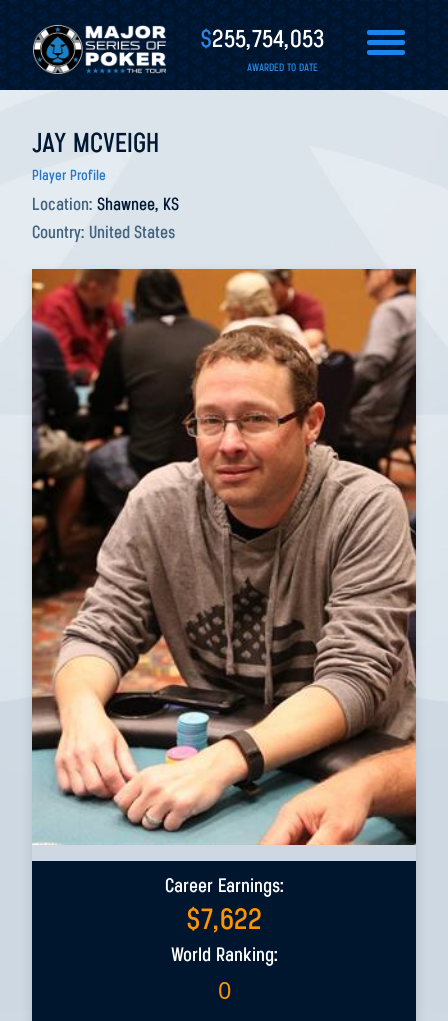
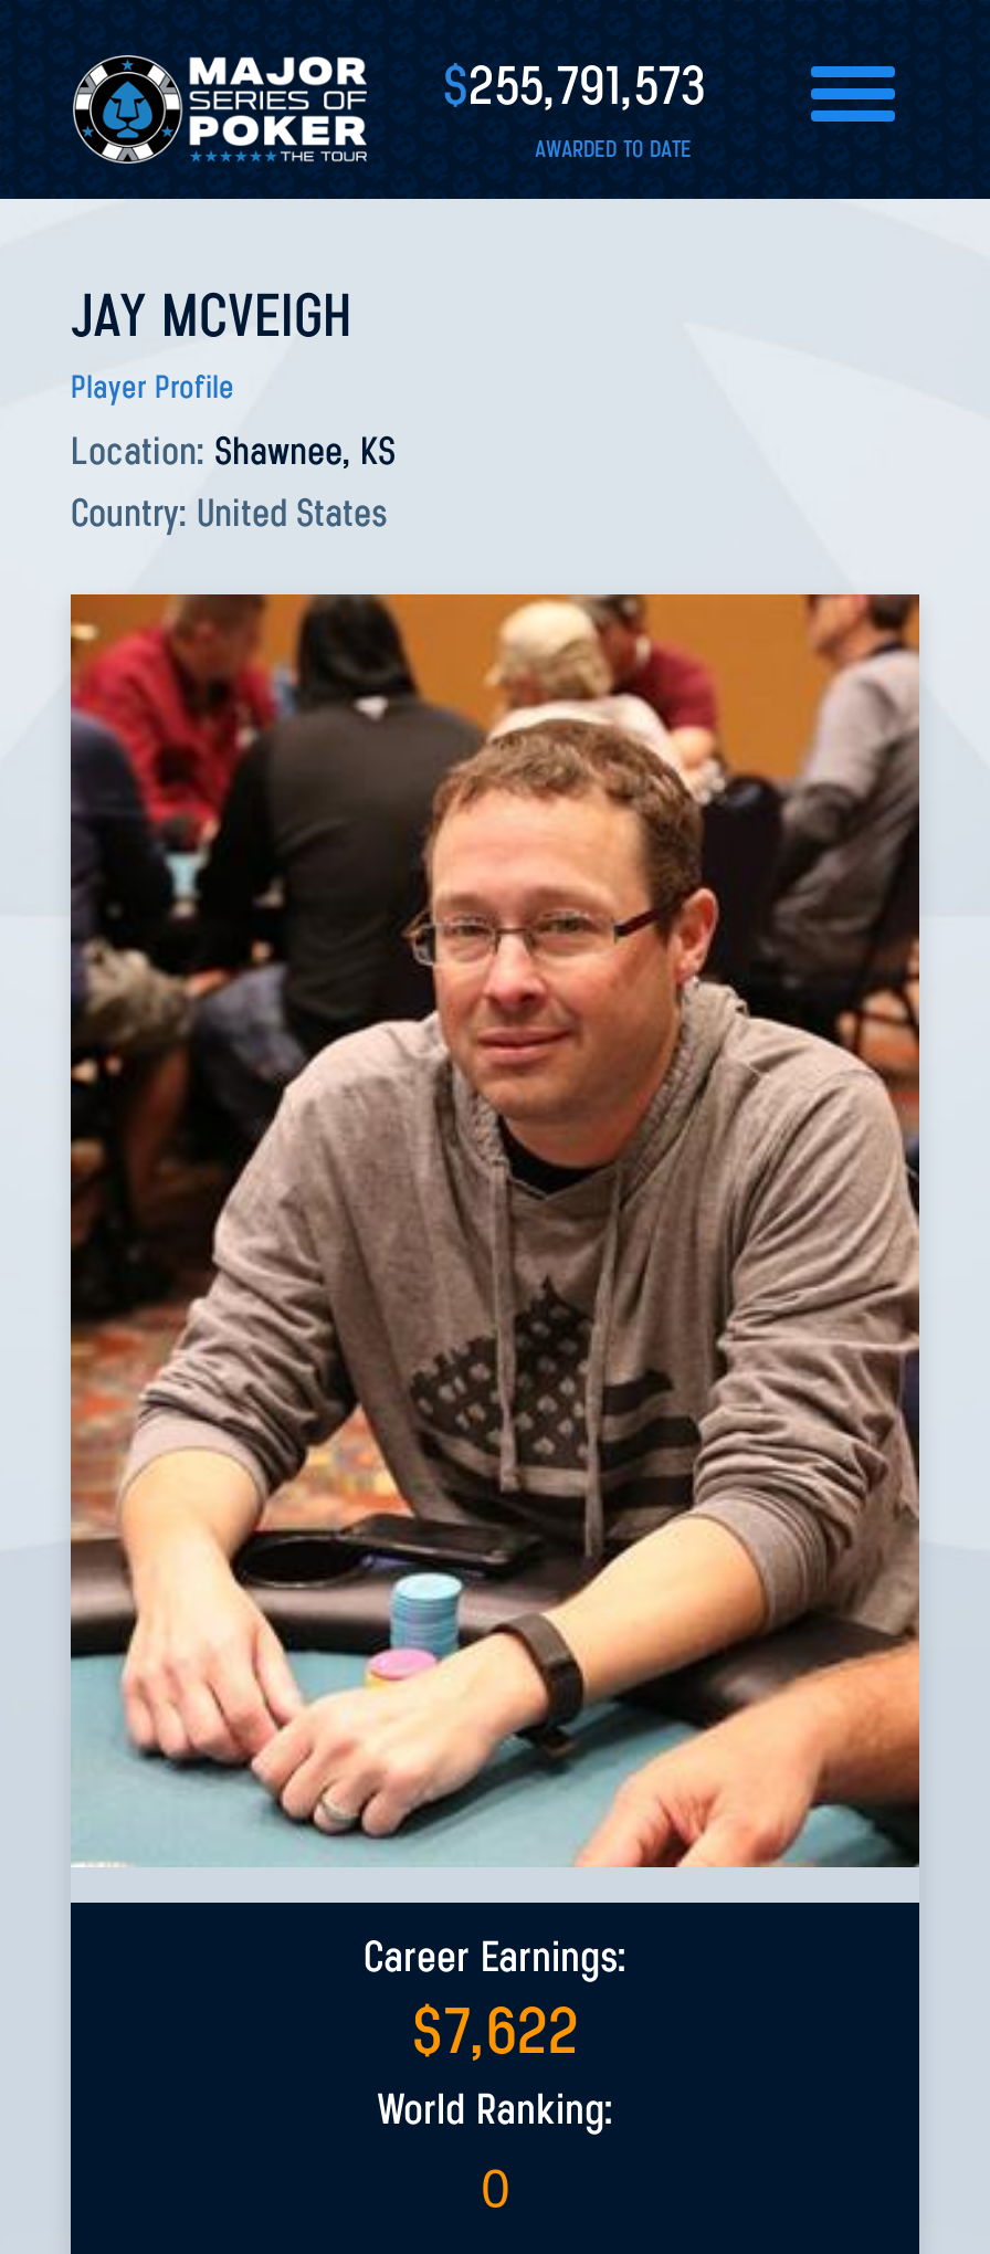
- $255,754,053
+ $255,791,573
